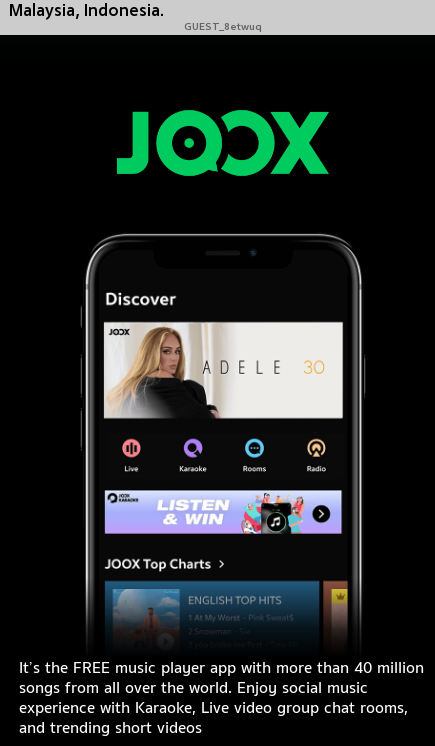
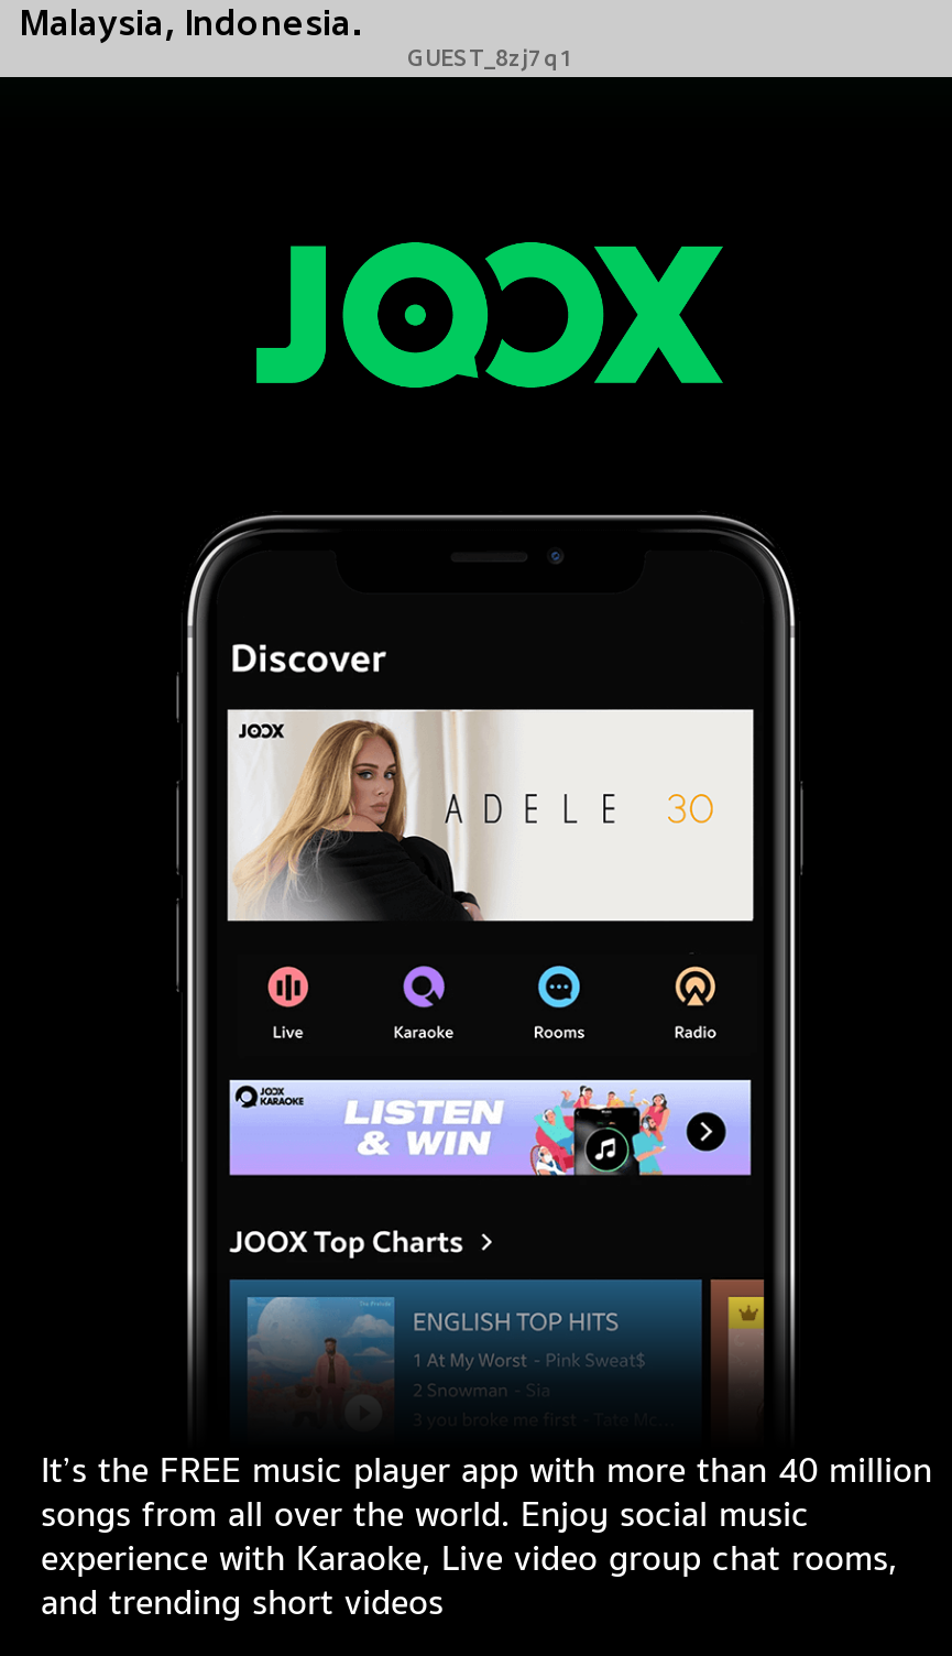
- GUEST_8etwuq
+ GUEST_8zj7q1
